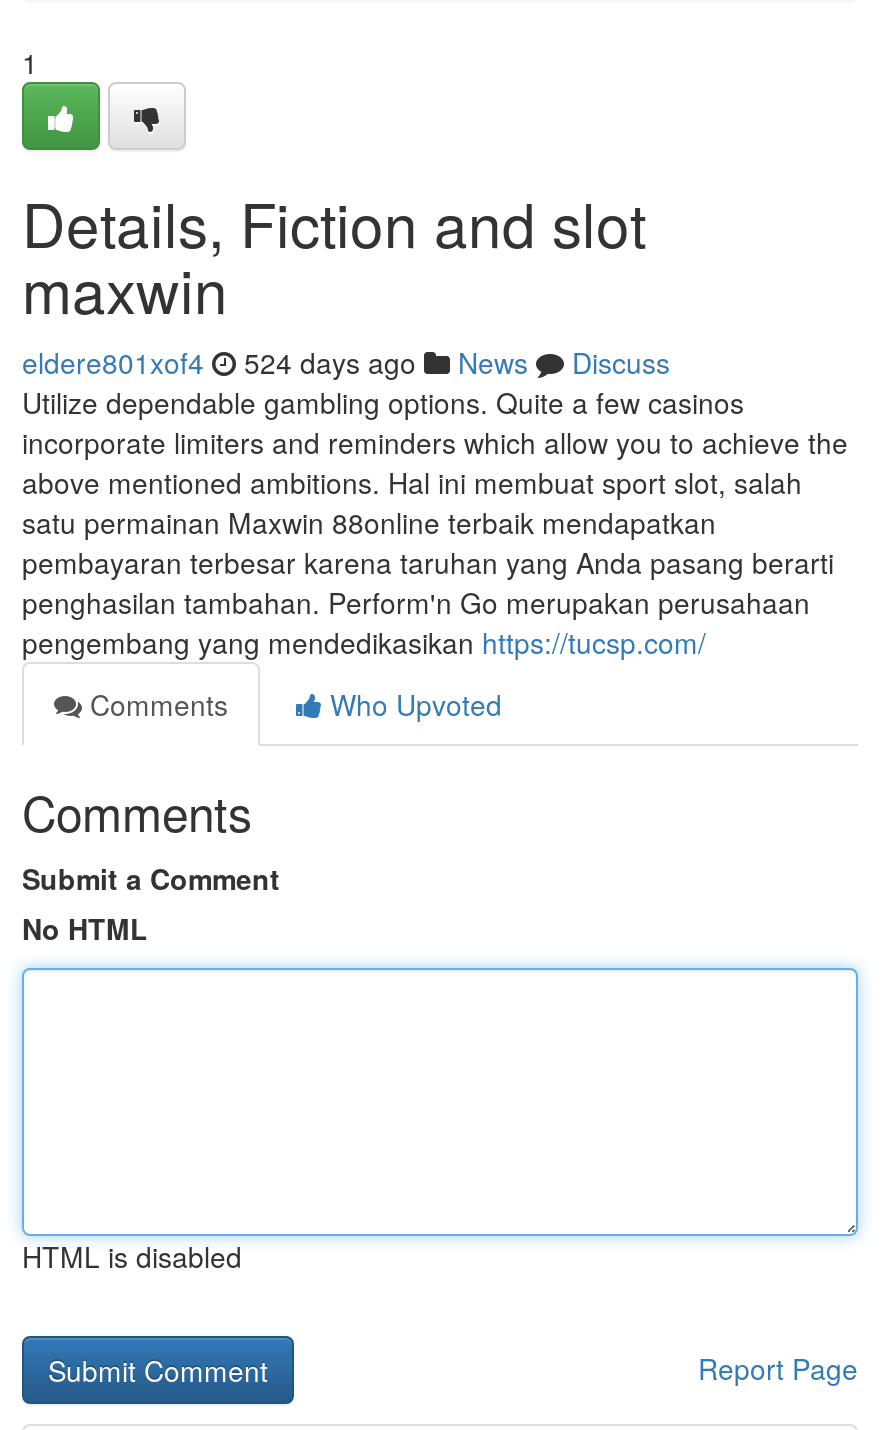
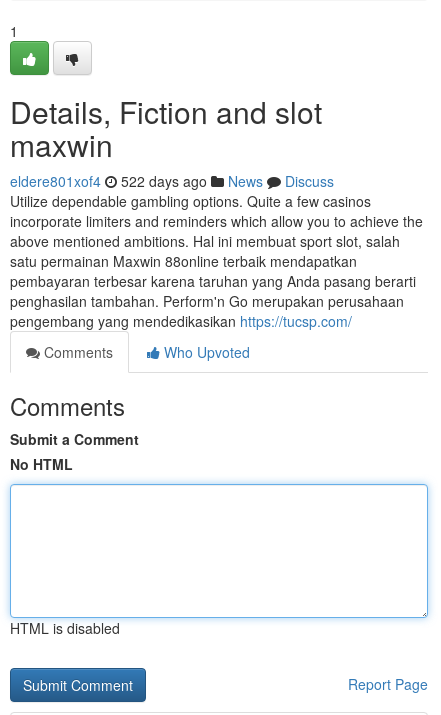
- eldere801xof4 524 days ago News Discuss
+ eldere801xof4 522 days ago News Discuss
